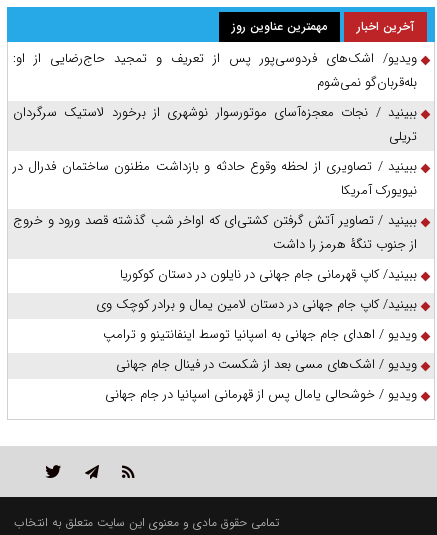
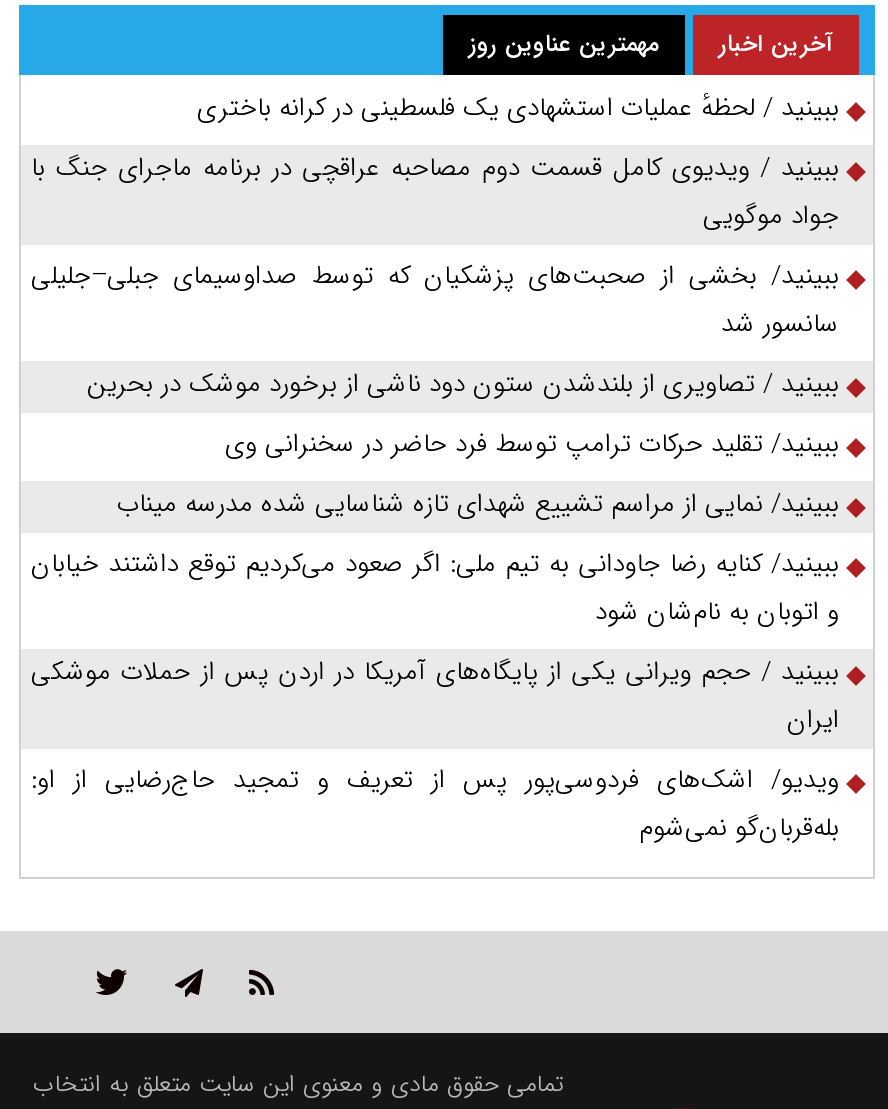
+ ببینید / لحظهٔ عملیات استشهادی یک فلسطینی در کرانه باختری
+ ببینید / ویدیوی کامل قسمت دوم مصاحبه عراقچی در برنامه ماجرای جنگ با
+ جواد موگویی
+ ببینید/ بخشی از صحبت‌های پزشکیان که توسط صداوسیمای جبلی–جلیلی
+ سانسور شد
+ ببینید / تصاویری از بلندشدن ستون دود ناشی از برخورد موشک در بحرین
+ ببینید/ تقلید حرکات ترامپ توسط فرد حاضر در سخنرانی وی
+ ببینید/ نمایی از مراسم تشییع شهدای تازه شناسایی شده مدرسه میناب
+ ببینید/ کنایه رضا جاودانی به تیم ملی: اگر صعود می‌کردیم توقع داشتند خیابان
+ و اتوبان به نام‌شان شود
+ ببینید / حجم ویرانی یکی از پایگاه‌های آمریکا در اردن پس از حملات موشکی
+ ایران

moved down: ویدیو/ اشک‌های فردوسی‌پور پس از تعریف و تمجید حاج‌رضایی از او: | بله‌قربان‌گو نمی‌شوم

- ببینید / نجات معجزه‌آسای موتورسوار نوشهری از برخورد لاستیک سرگردان
- تریلی
- ببینید / تصاویری از لحظه وقوع حادثه و بازداشت مظنون ساختمان فدرال در
- نیویورک آمریکا
- ببینید / تصاویر آتش گرفتن کشتی‌ای که اواخر شب گذشته قصد ورود و خروج
- از جنوب تنگۀ هرمز را داشت
- ببینید/ کاپ قهرمانی جام جهانی در نایلون در دستان کوکوریا
- ببینید/ کاپ جام جهانی در دستان لامین یمال و برادر کوچک وی
- ویدیو / اهدای جام جهانی به اسپانیا توسط اینفانتینو و ترامپ
- ویدیو / اشک‌های مسی بعد از شکست در فینال جام جهانی
- ویدیو / خوشحالی یامال پس از قهرمانی اسپانیا در جام جهانی
